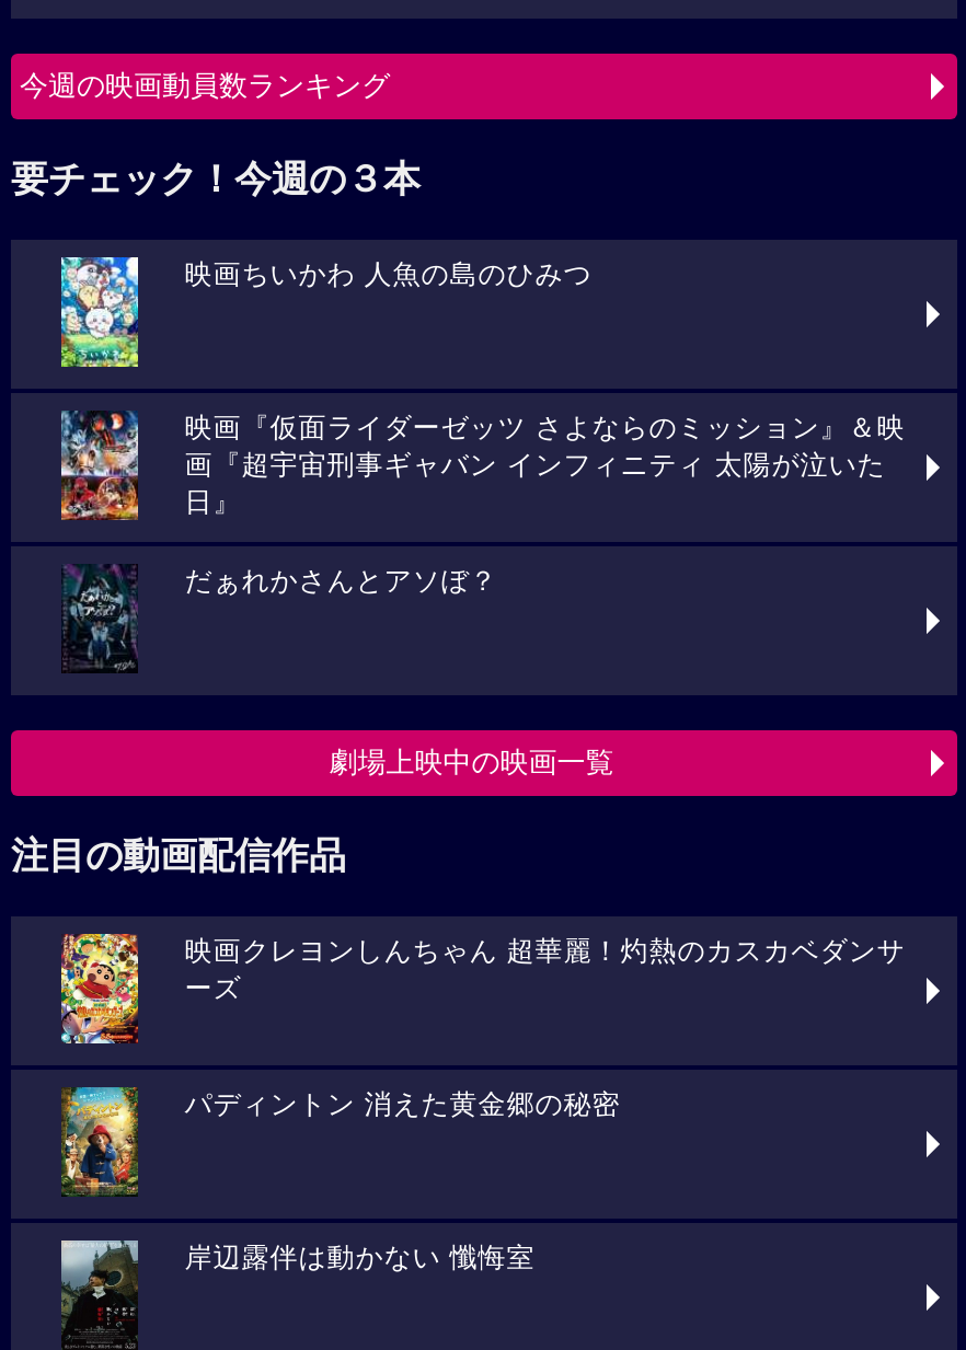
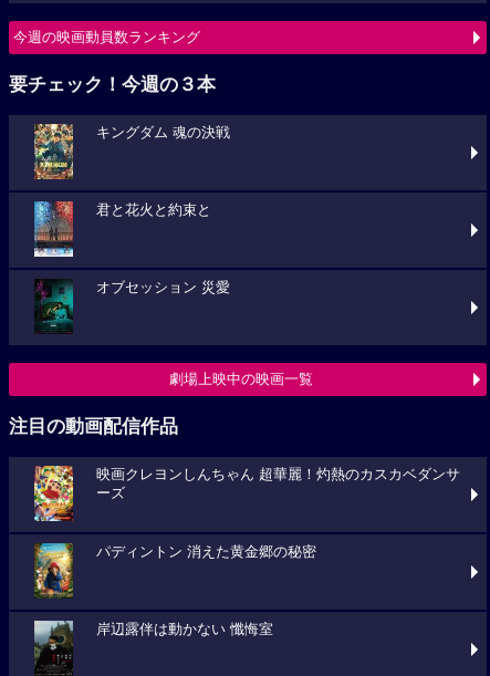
- [image]
- 映画ちいかわ 人魚の島のひみつ
+ [image]
+ キングダム 魂の決戦

- [image]
- 映画『仮面ライダーゼッツ さよならのミッション』＆映
- 画『超宇宙刑事ギャバン インフィニティ 太陽が泣いた
- 日』
+ [image]
+ 君と花火と約束と

- [image]
- だぁれかさんとアソぼ？
+ [image]
+ オブセッション 災愛
